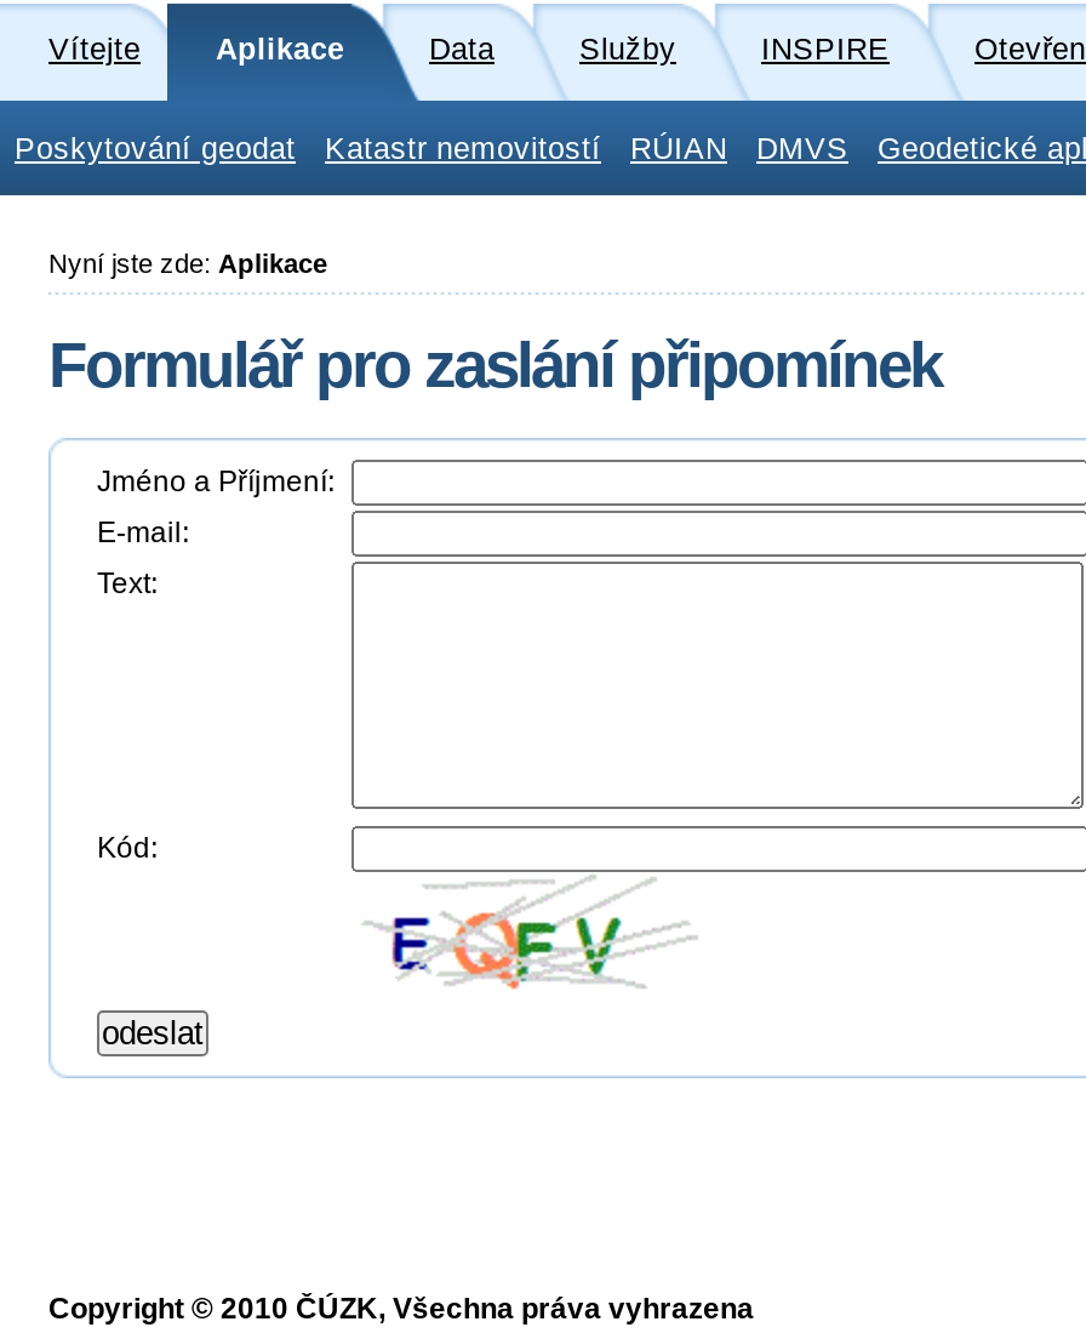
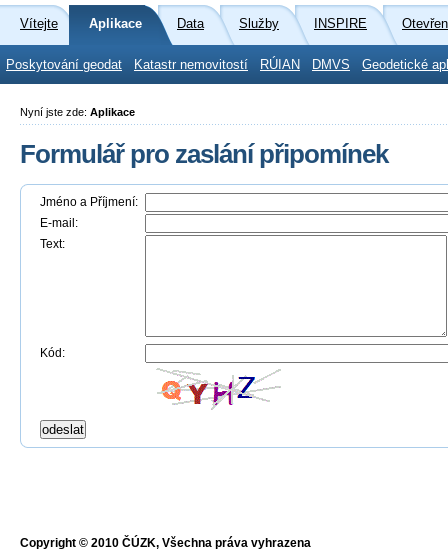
- [image]
+ [image]
